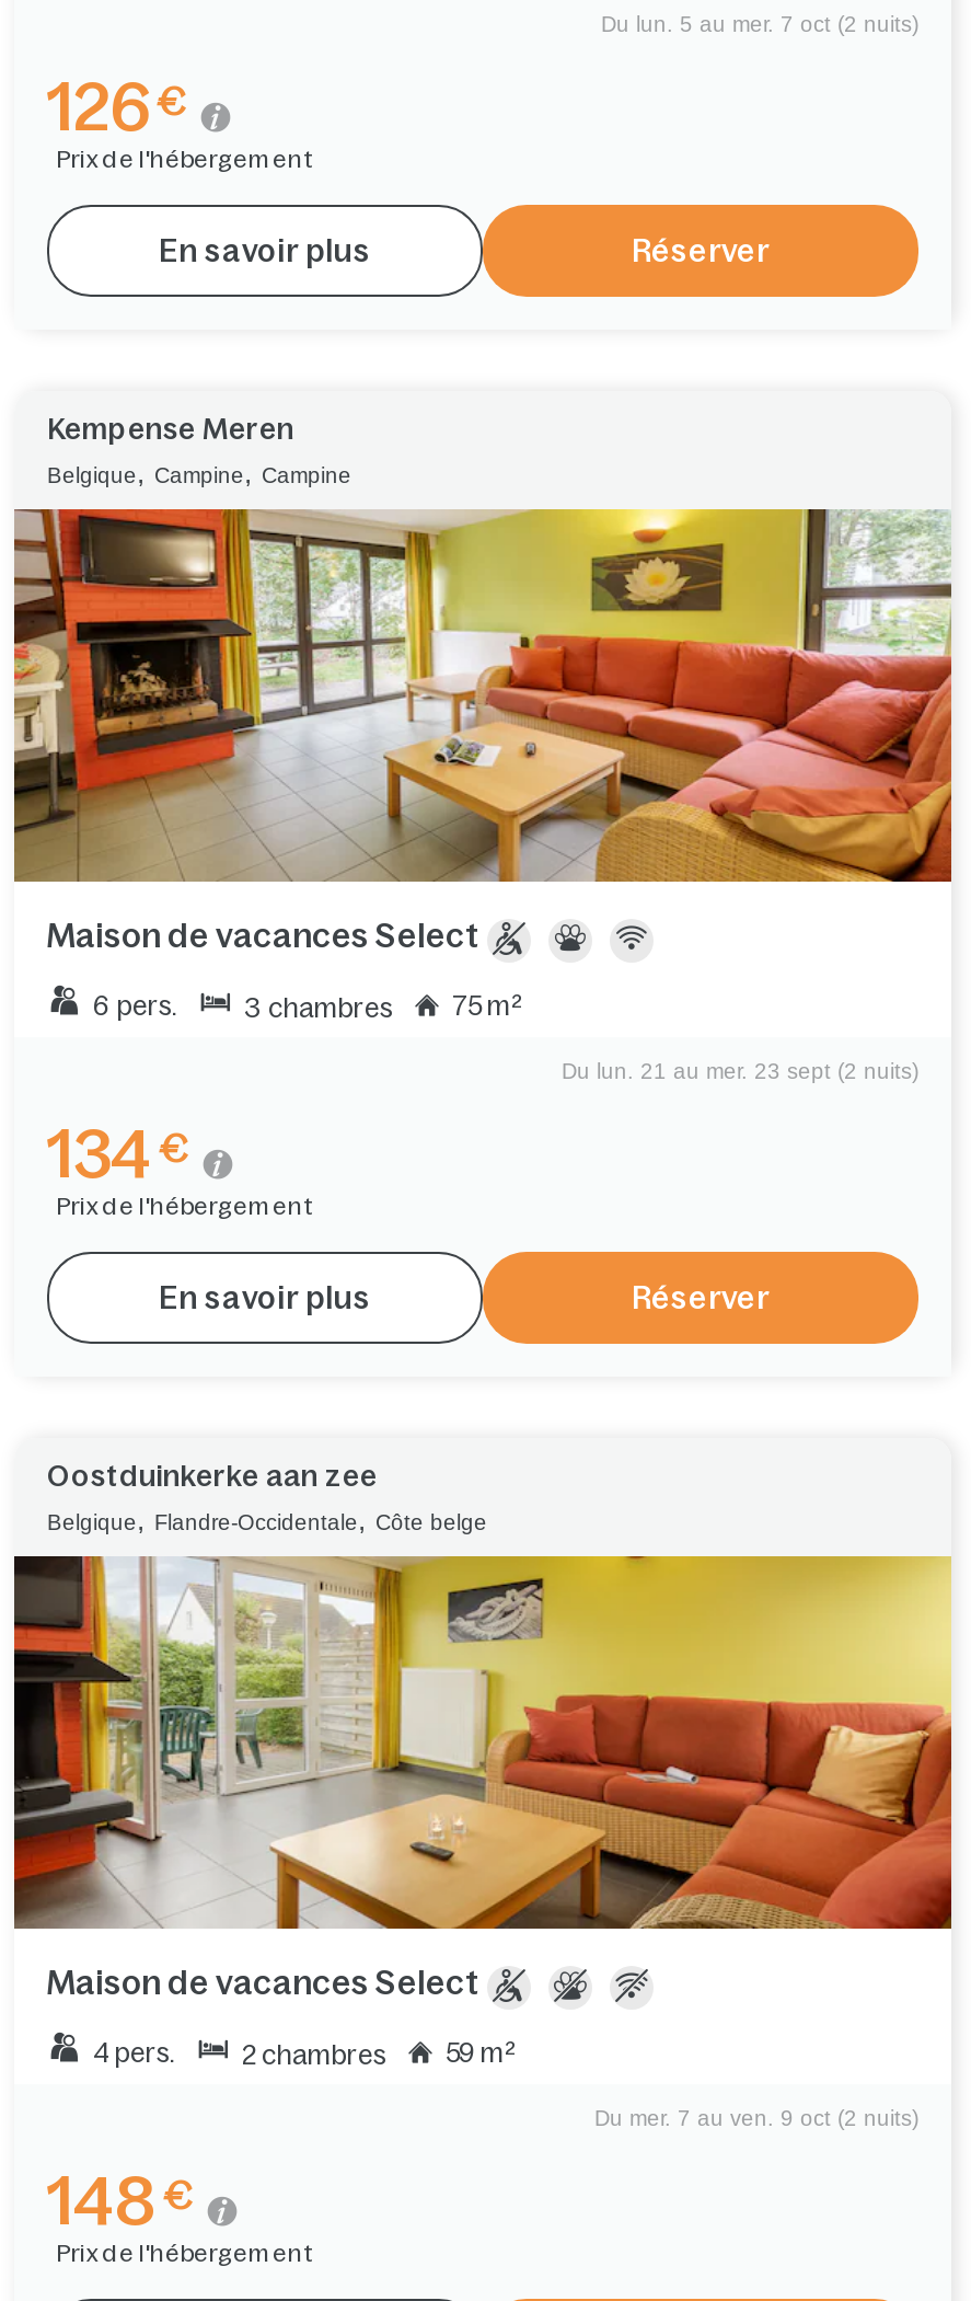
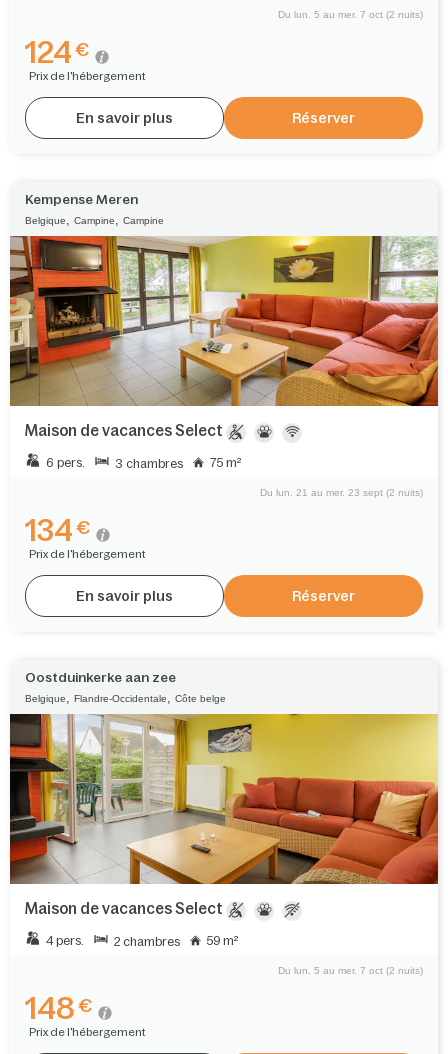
- 126 €
+ 124 €

- Du mer. 7 au ven. 9 oct (2 nuits)
+ Du lun. 5 au mer. 7 oct (2 nuits)
